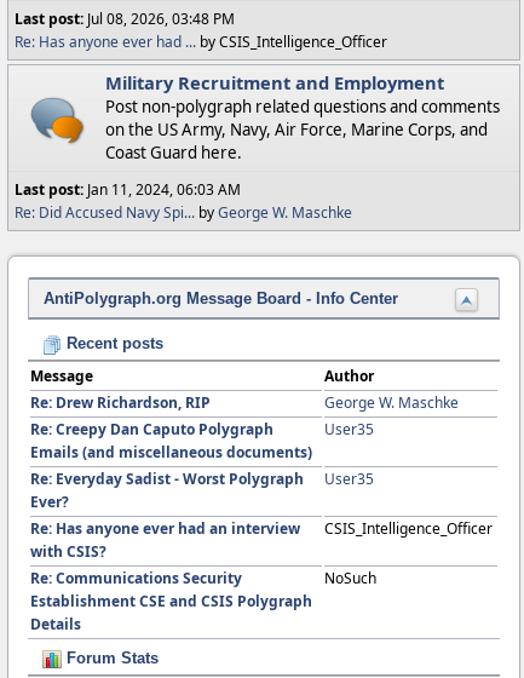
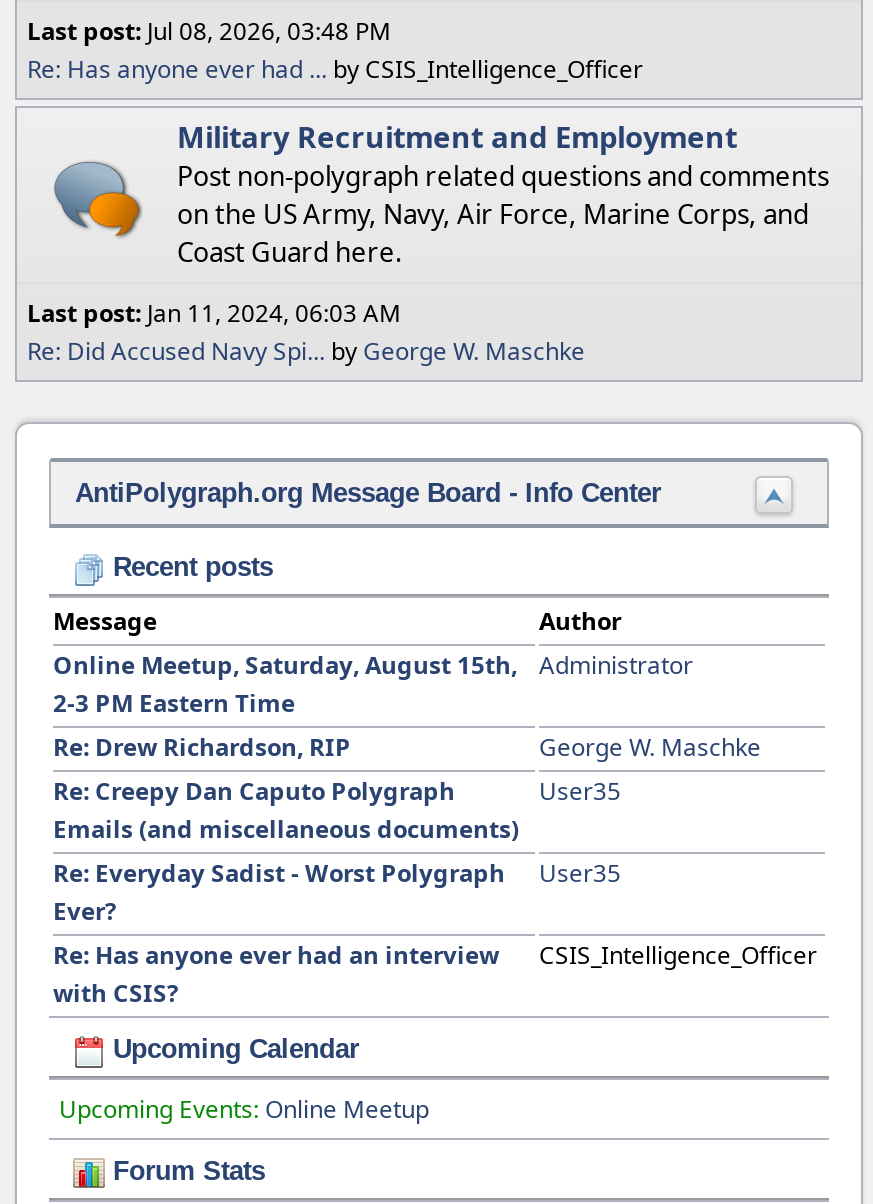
+ Online Meetup, Saturday, August 15th,
+ 2-3 PM Eastern Time

+ Administrator

- Re: Communications Security
- Establishment CSE and CSIS Polygraph
- Details
+ Upcoming Calendar

- NoSuch
+ Upcoming Events: Online Meetup
